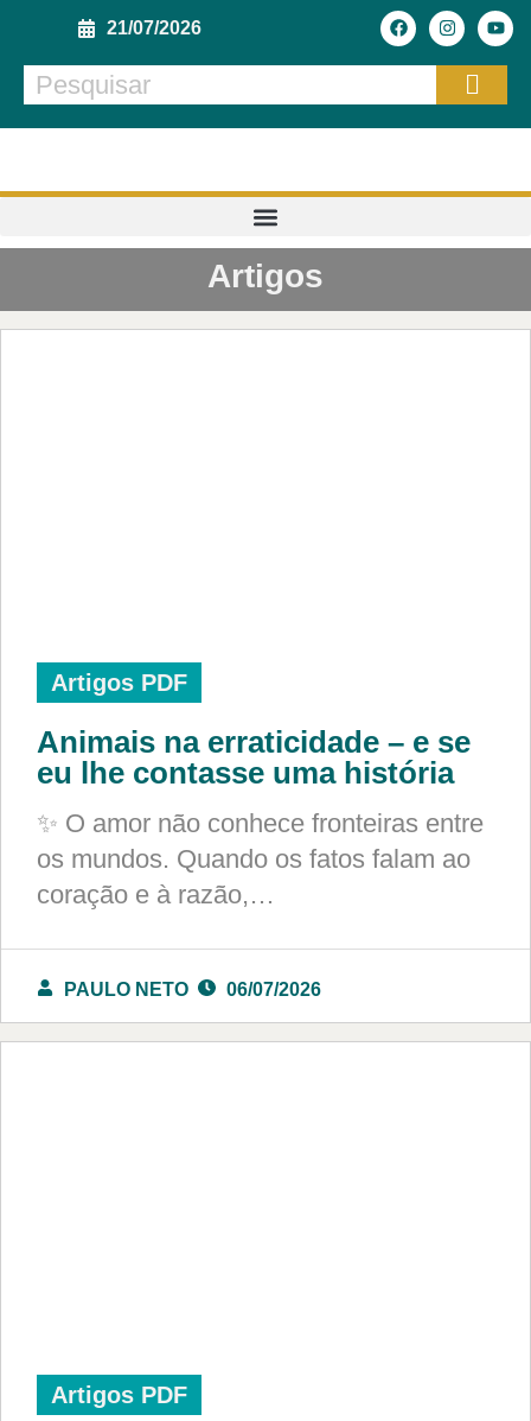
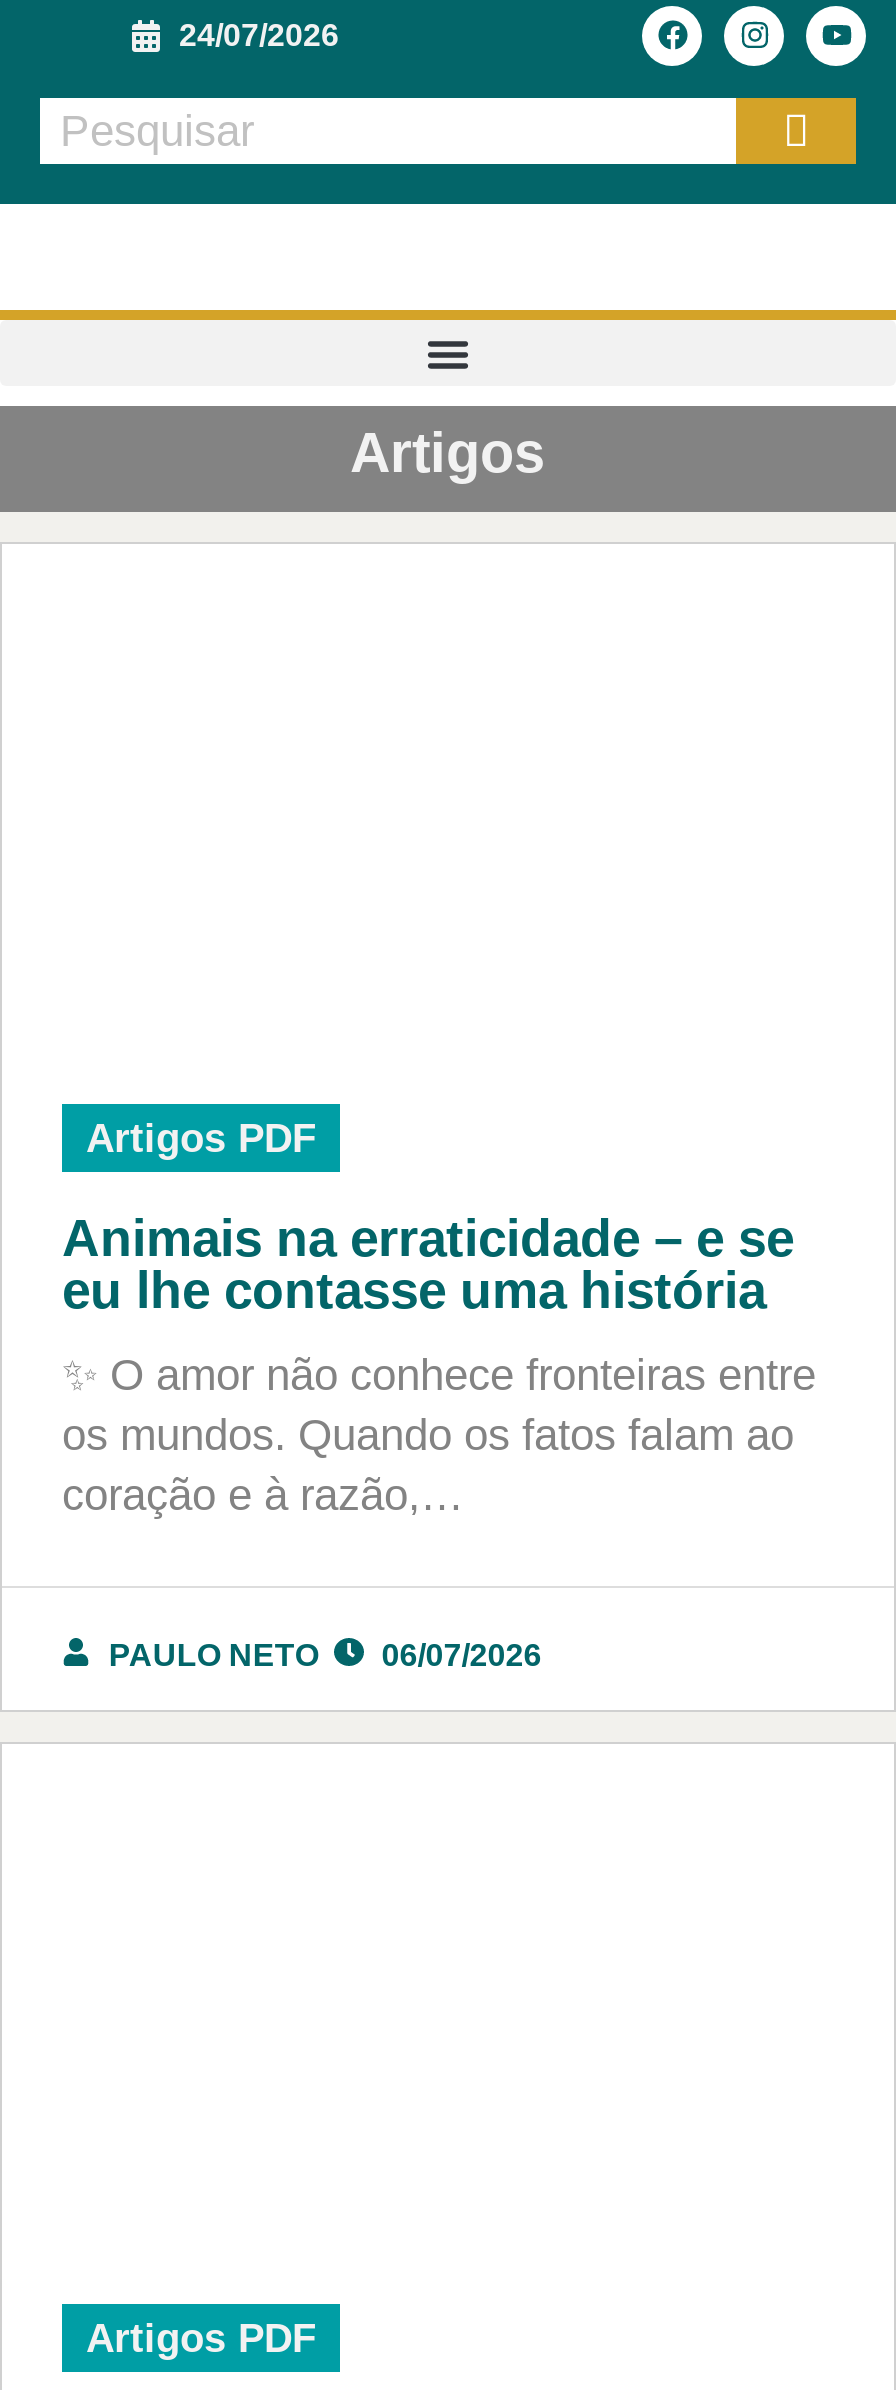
- 21/07/2026
+ 24/07/2026
